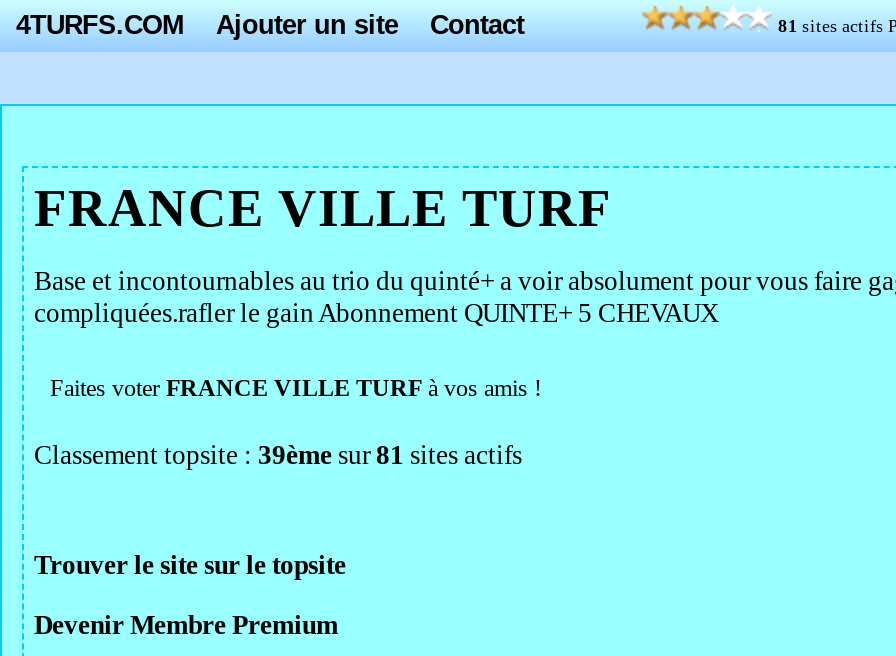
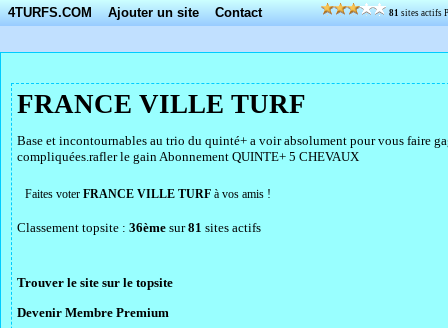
- Classement topsite : 39ème sur 81 sites actifs
+ Classement topsite : 36ème sur 81 sites actifs
